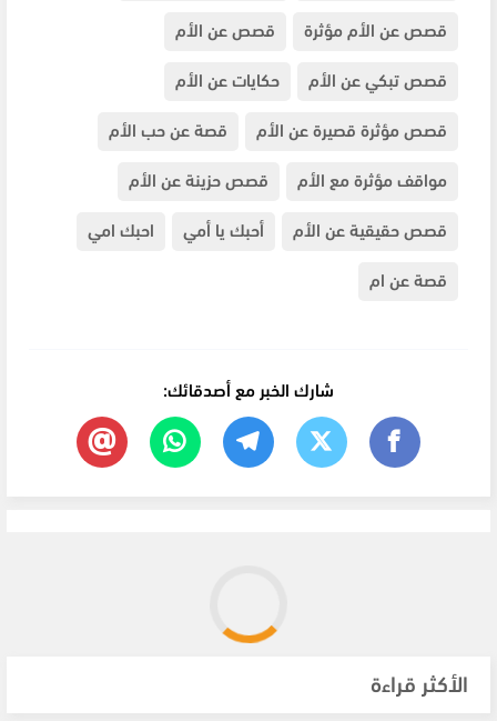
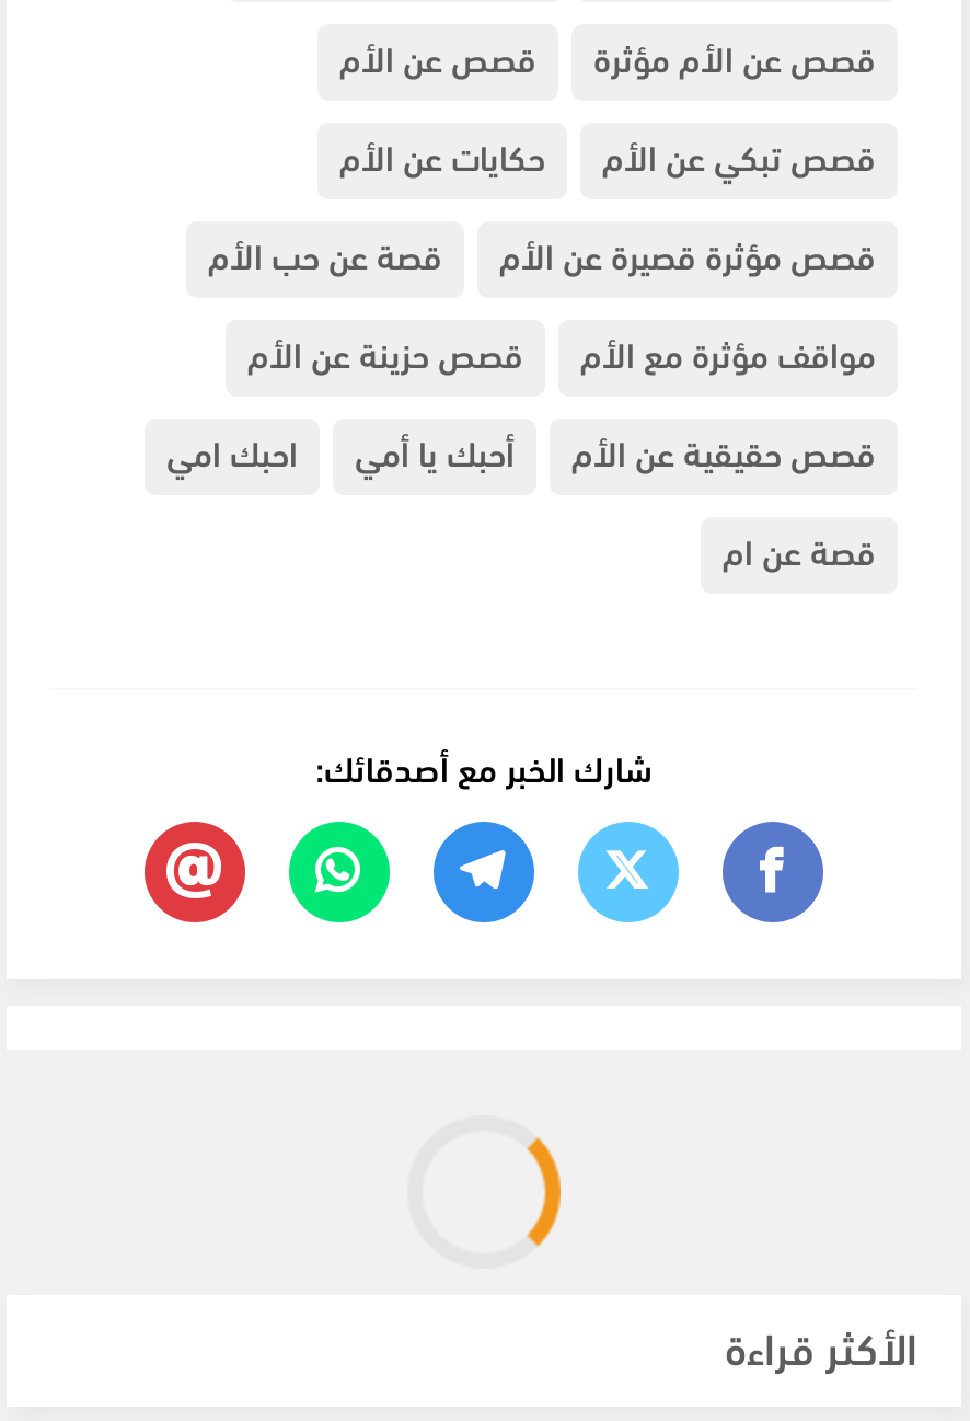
- [image]
+ [image]
